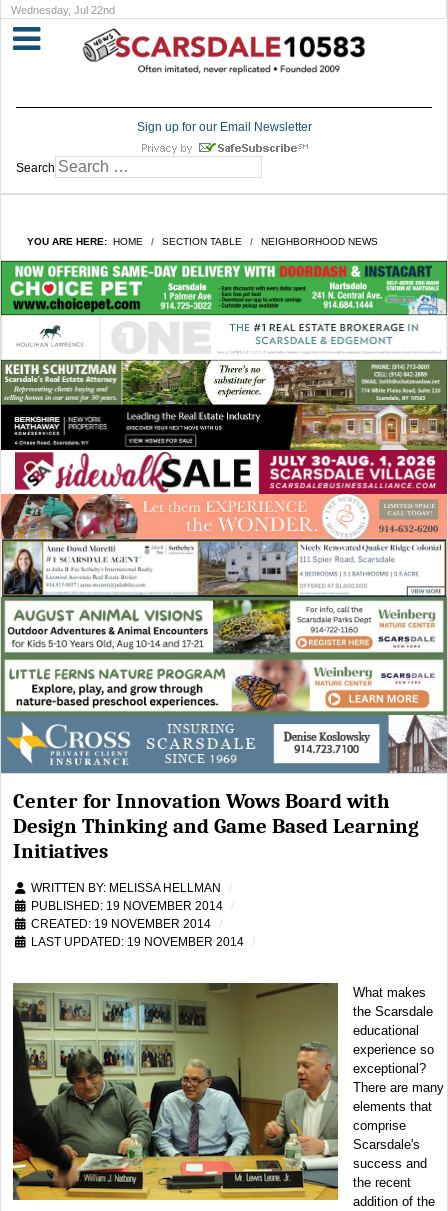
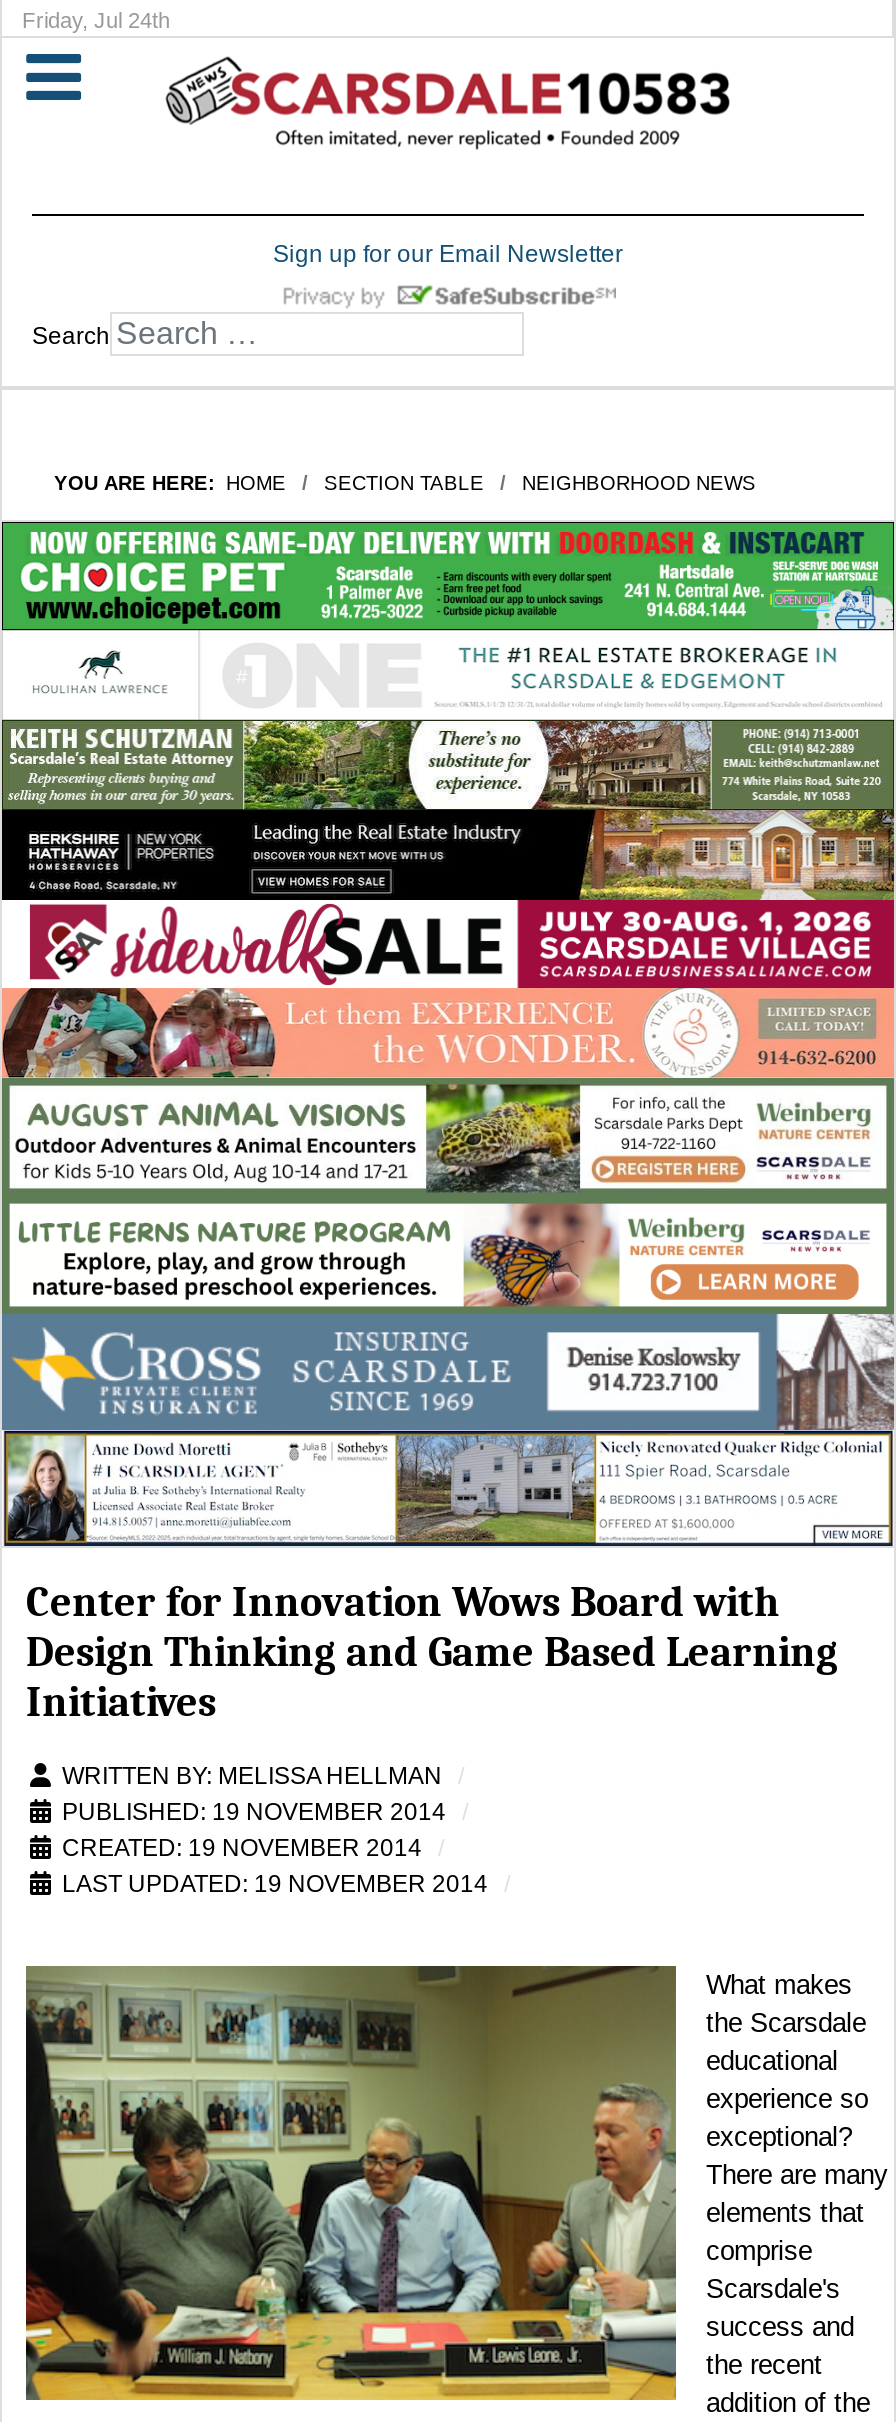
- Wednesday, Jul 22nd
+ Friday, Jul 24th

- [image]
+ [image]
